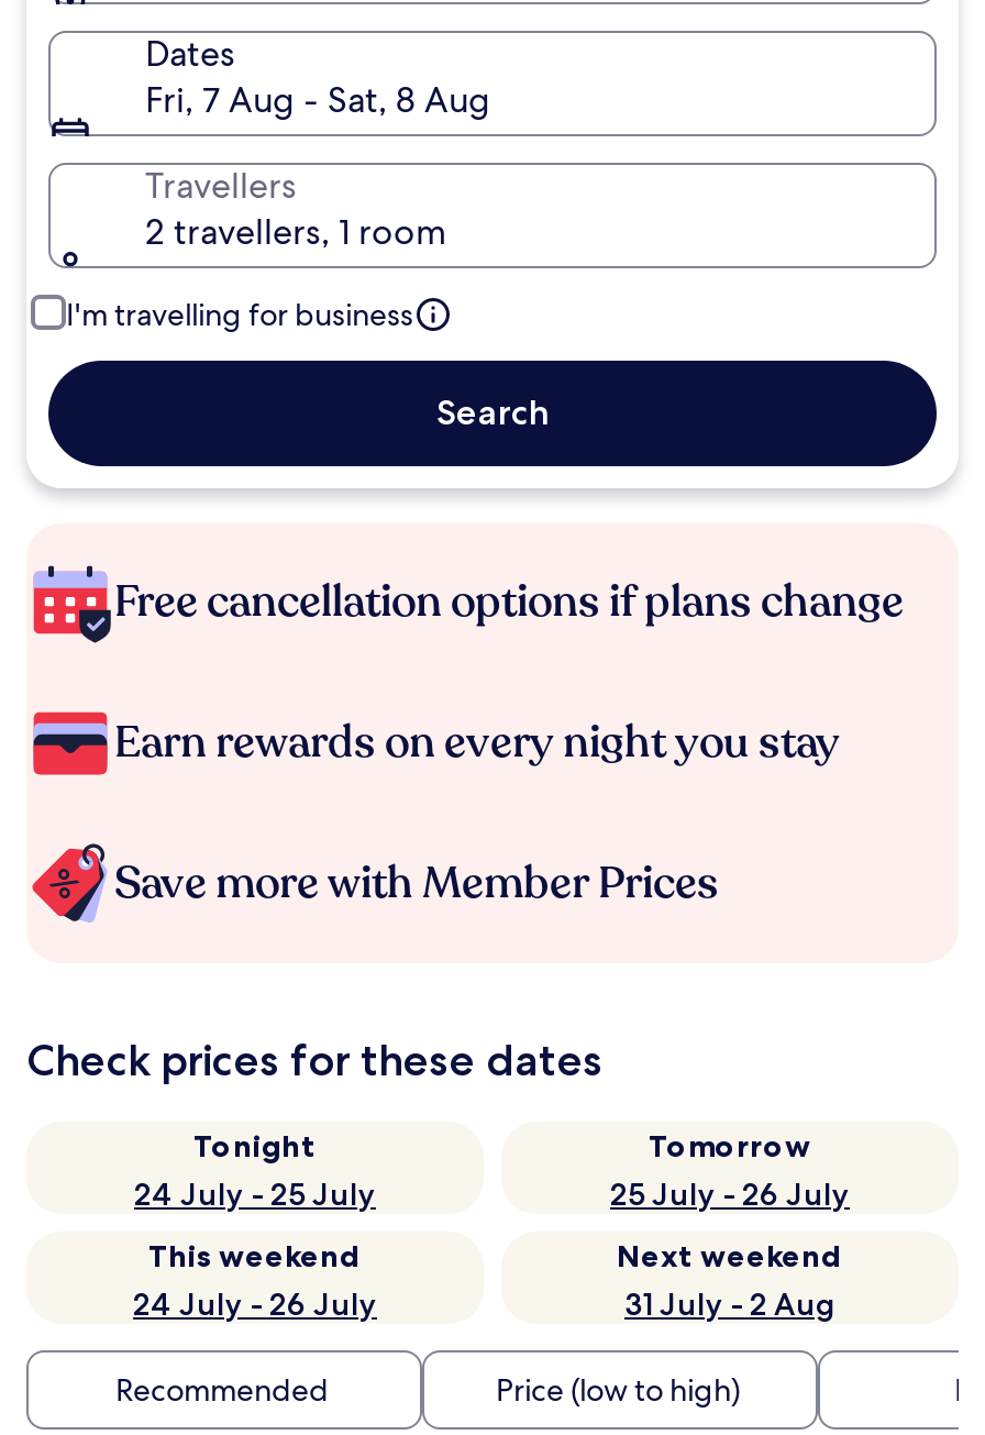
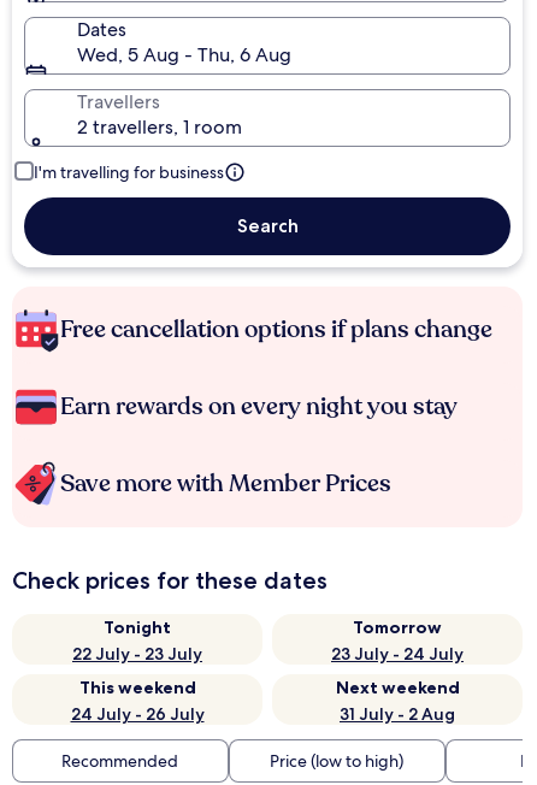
- Fri, 7 Aug - Sat, 8 Aug
+ Wed, 5 Aug - Thu, 6 Aug

- 24 July - 25 July
+ 22 July - 23 July

- 25 July - 26 July
+ 23 July - 24 July
